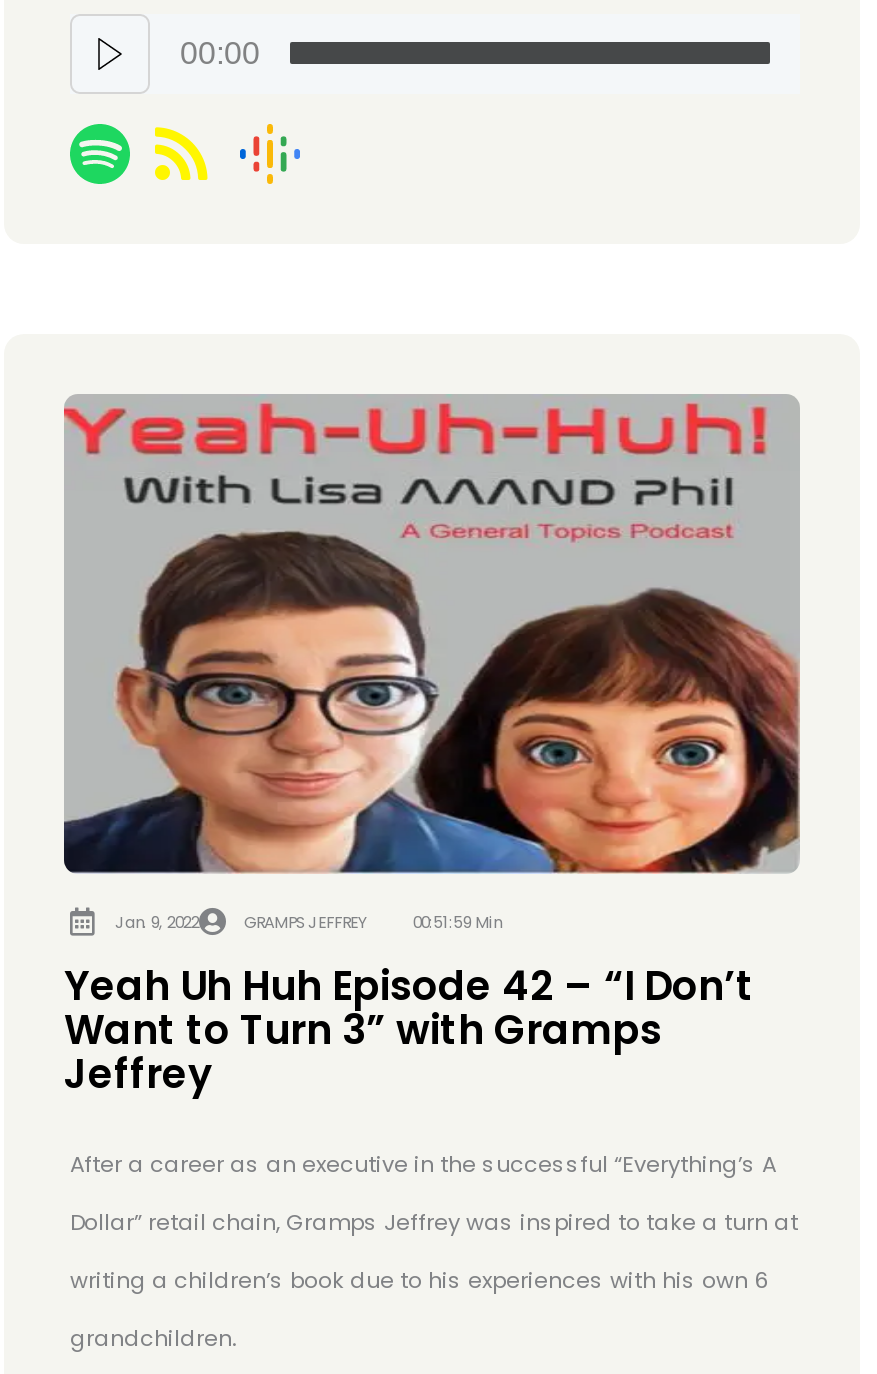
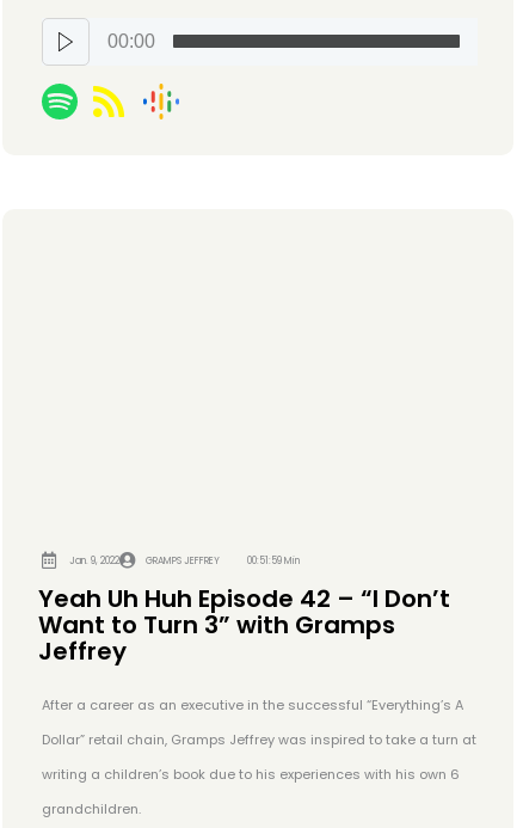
- [image]
